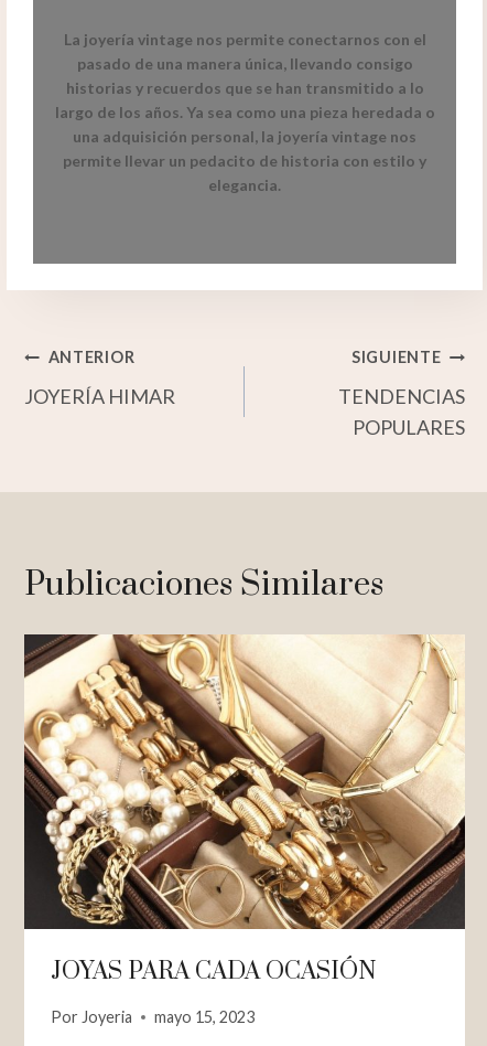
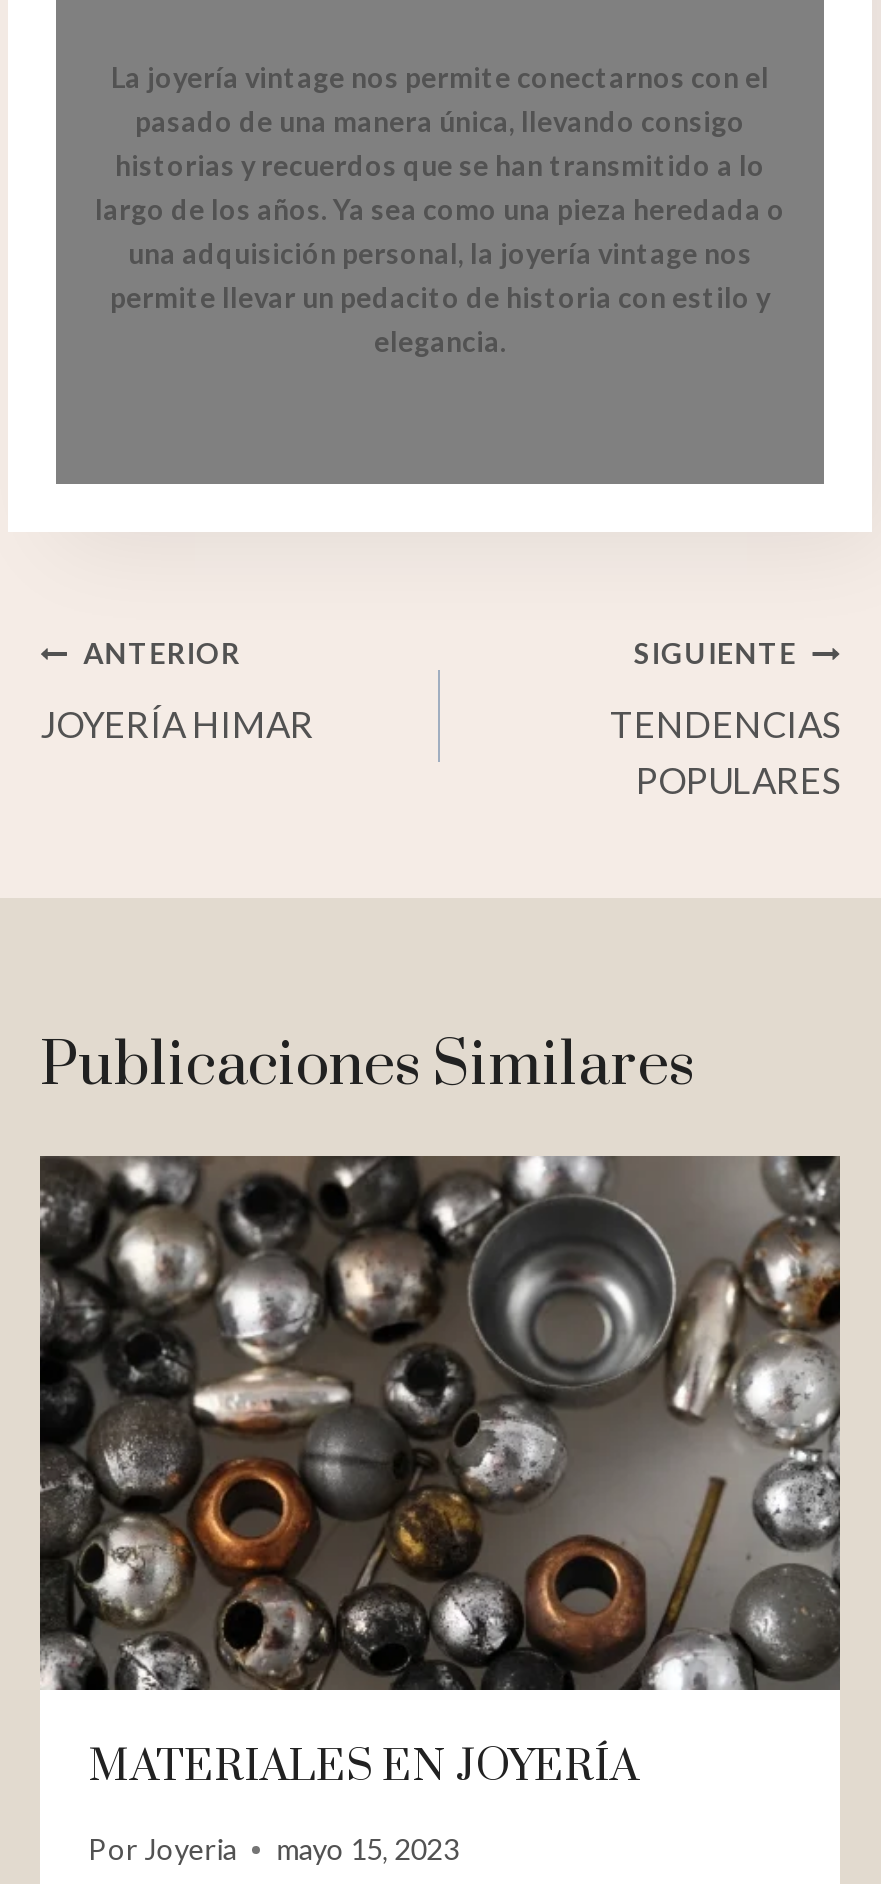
- [image]
- JOYAS PARA CADA OCASIÓN
+ [image]
+ MATERIALES EN JOYERÍA
